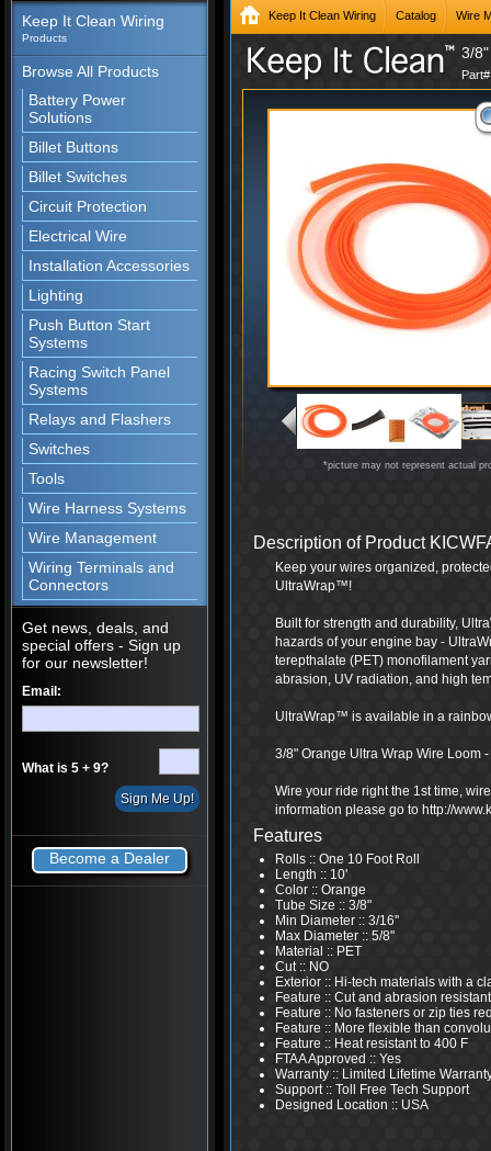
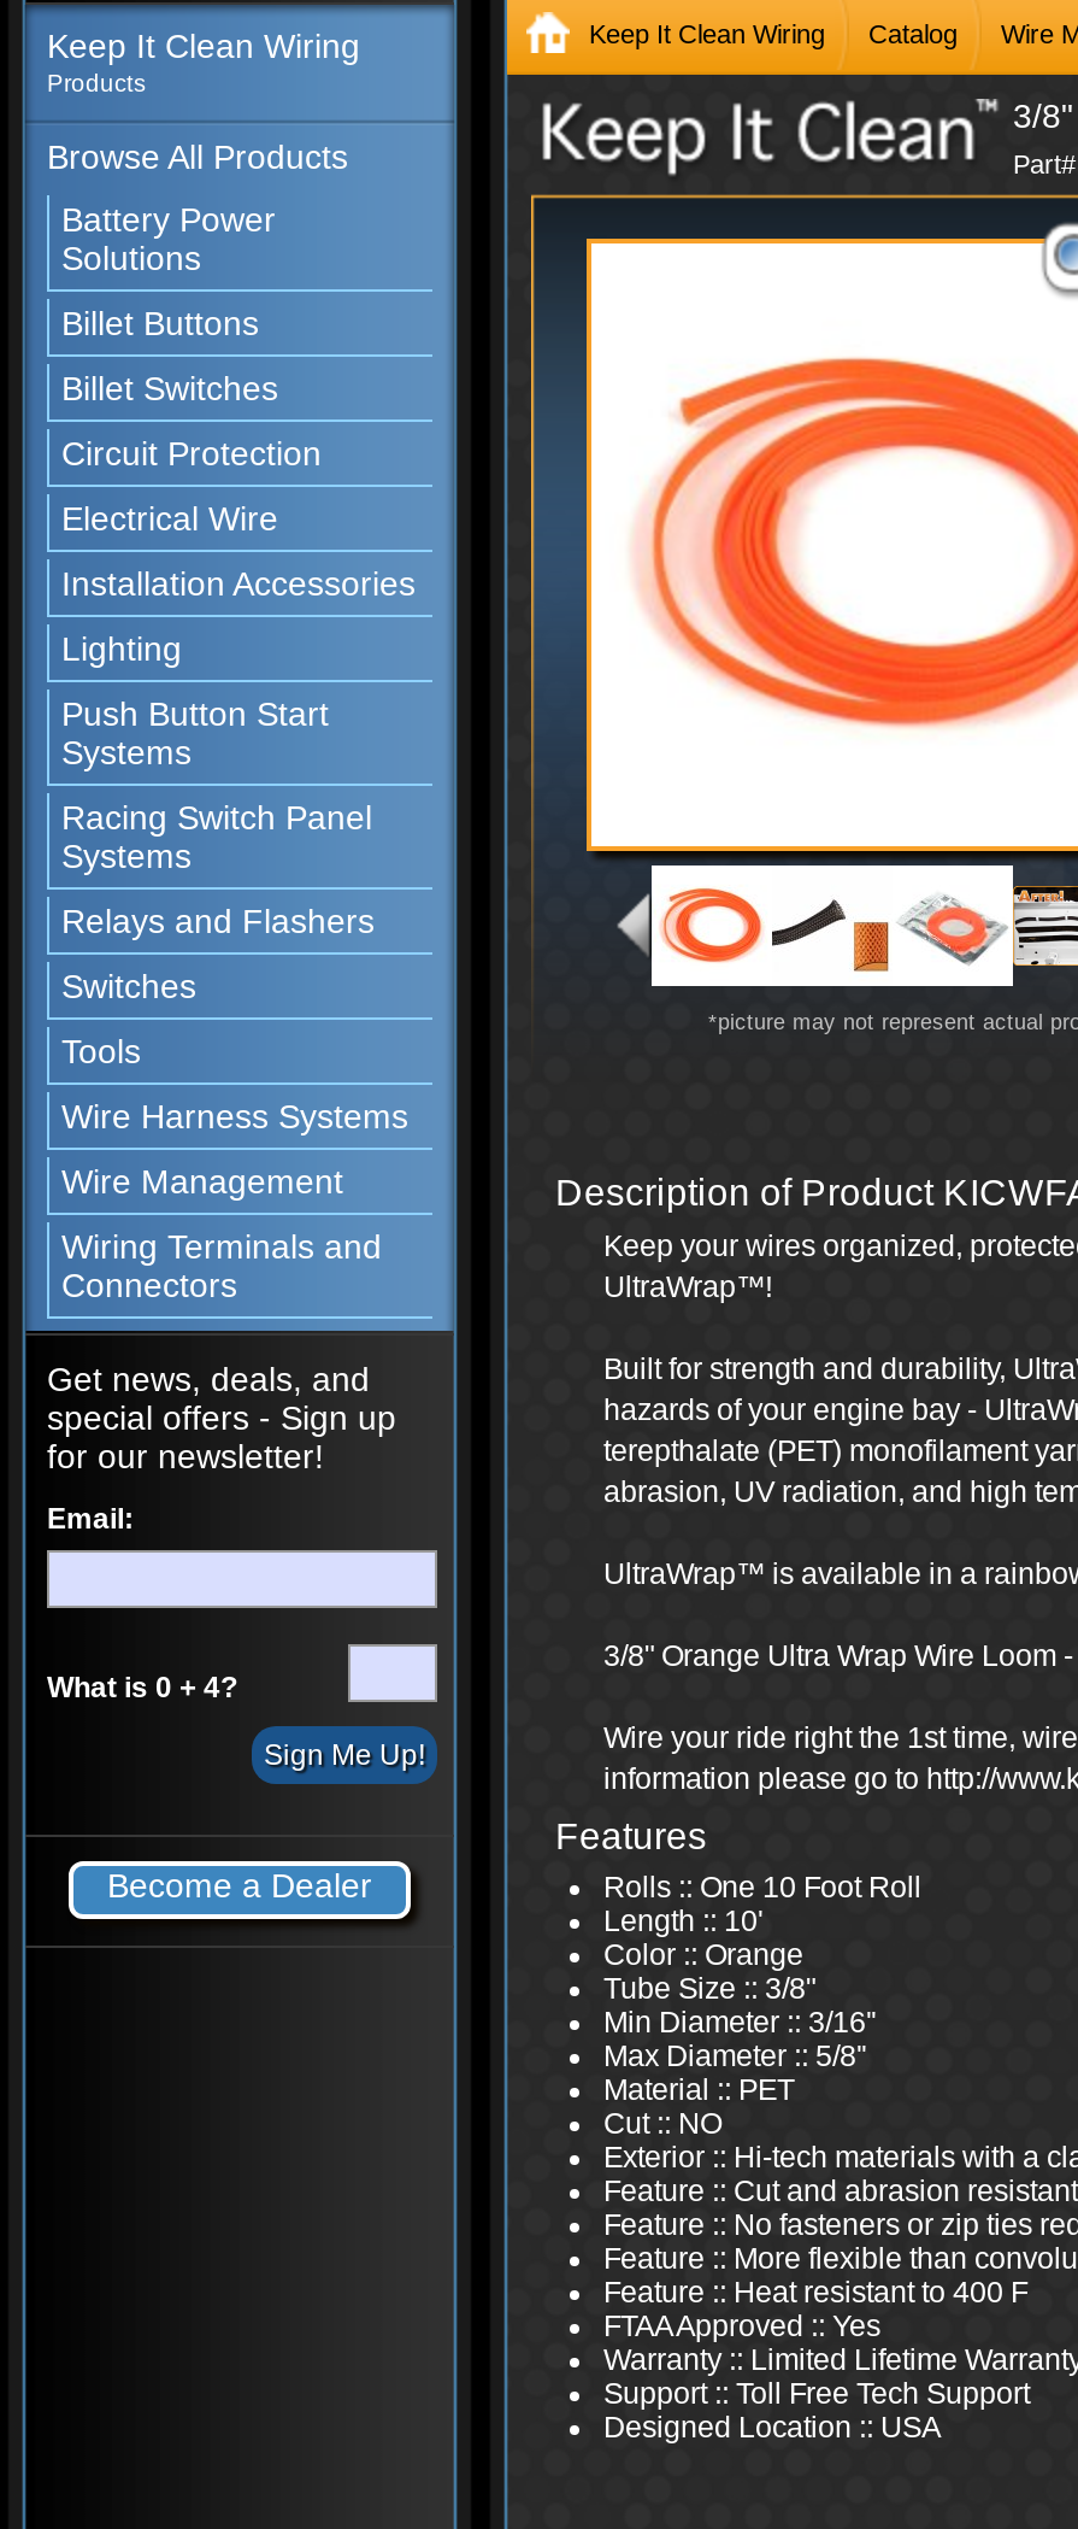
- What is 5 + 9?
+ What is 0 + 4?
